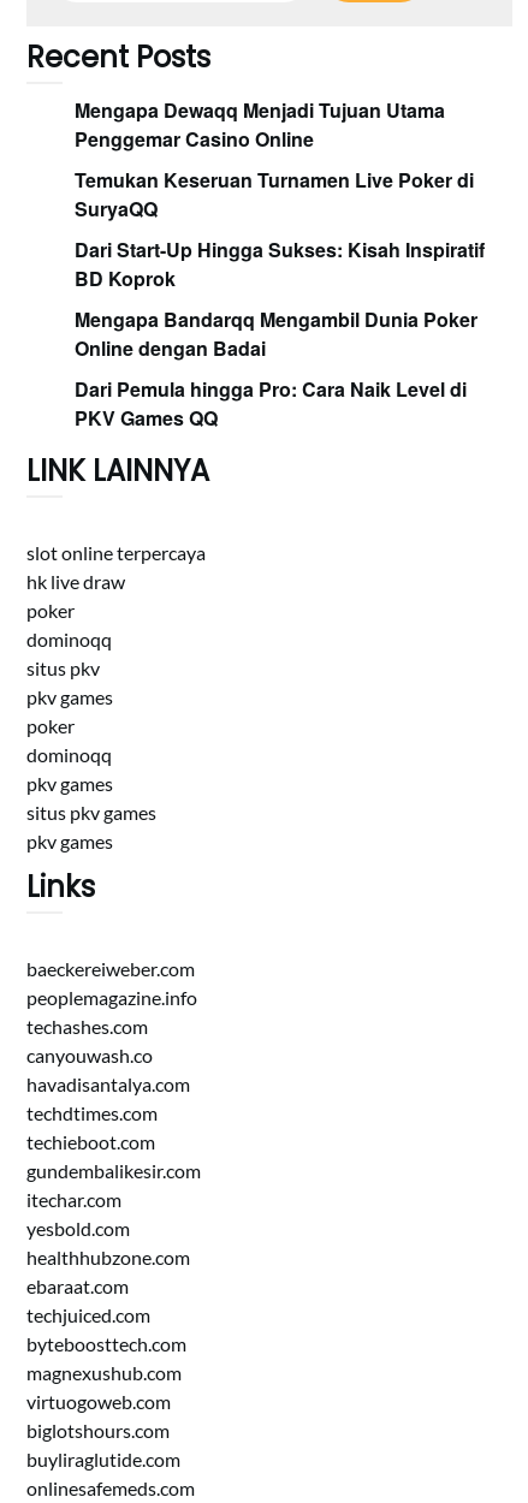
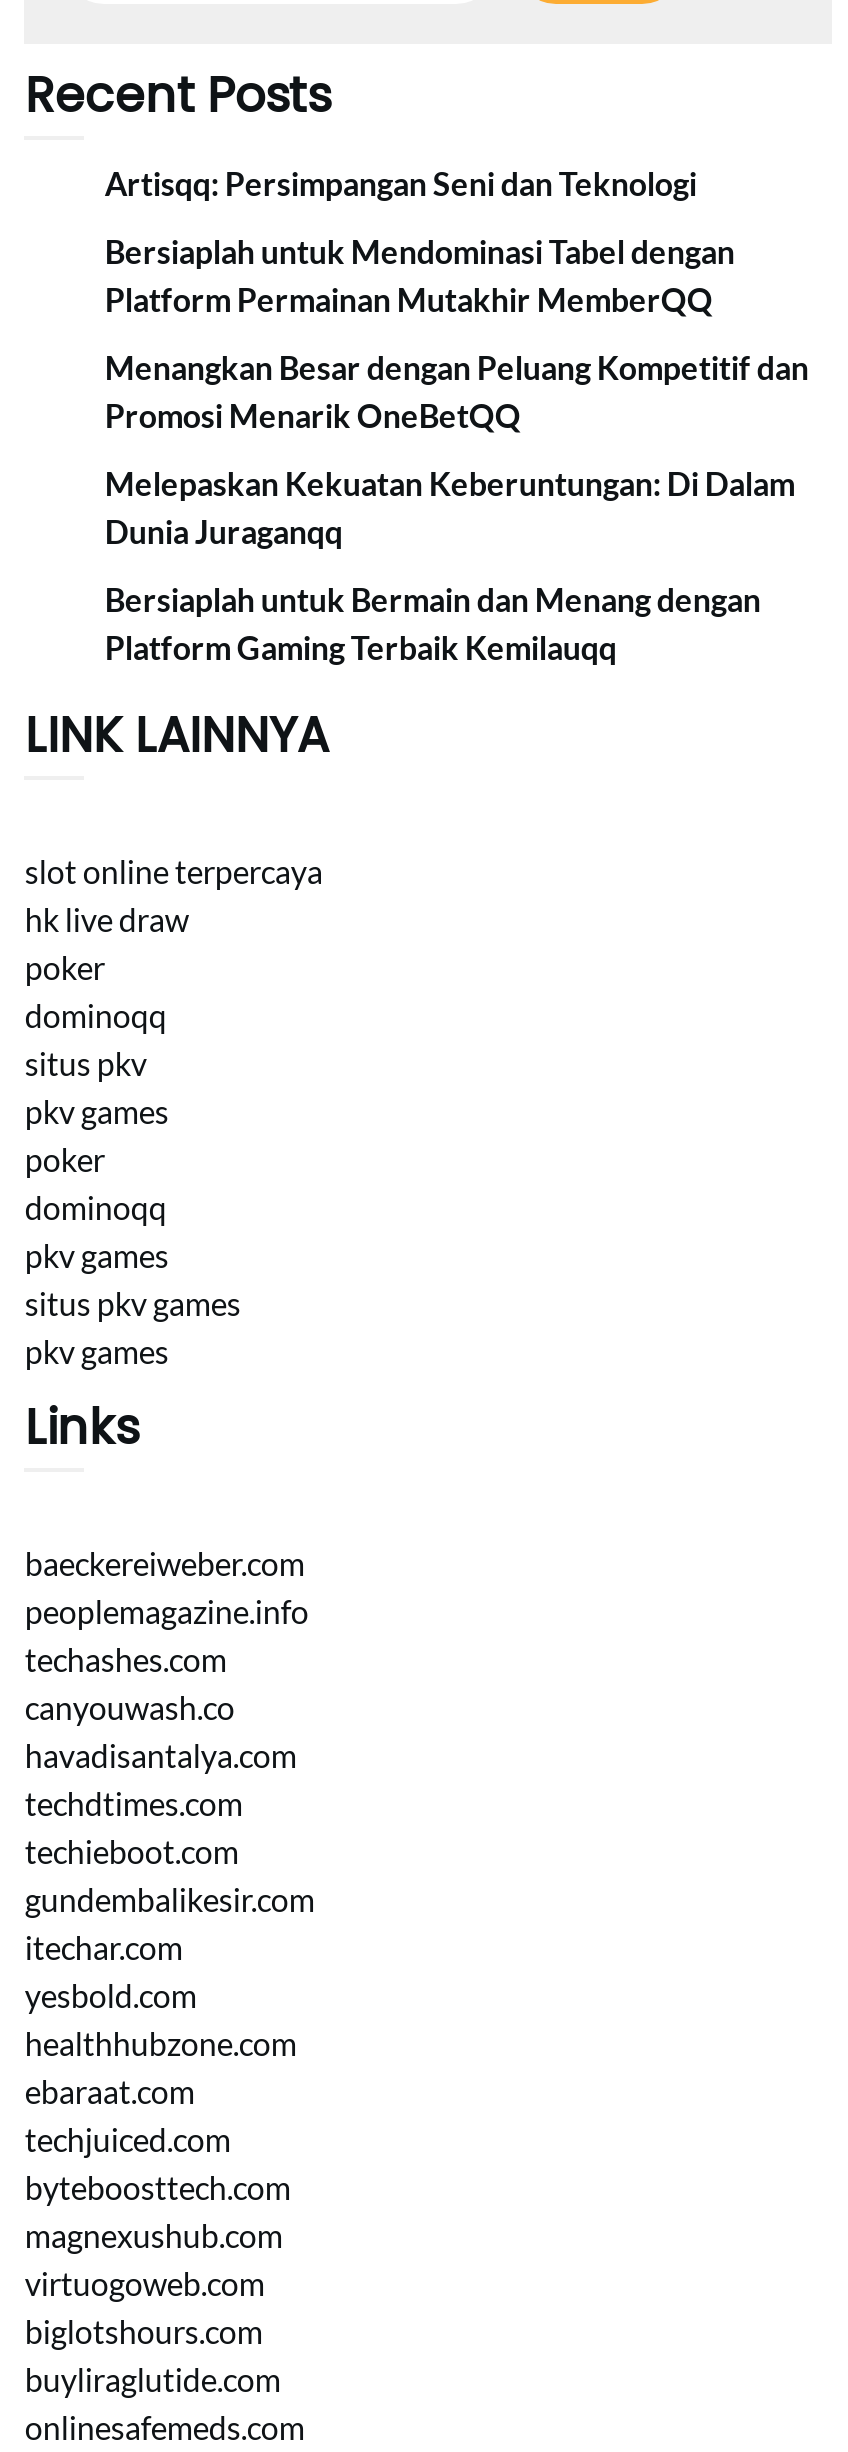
- Mengapa Dewaqq Menjadi Tujuan Utama
- Penggemar Casino Online
+ Artisqq: Persimpangan Seni dan Teknologi

- Temukan Keseruan Turnamen Live Poker di
- SuryaQQ
+ Bersiaplah untuk Mendominasi Tabel dengan
+ Platform Permainan Mutakhir MemberQQ

- Dari Start-Up Hingga Sukses: Kisah Inspiratif
- BD Koprok
+ Menangkan Besar dengan Peluang Kompetitif dan
+ Promosi Menarik OneBetQQ

- Mengapa Bandarqq Mengambil Dunia Poker
- Online dengan Badai
+ Melepaskan Kekuatan Keberuntungan: Di Dalam
+ Dunia Juraganqq

- Dari Pemula hingga Pro: Cara Naik Level di
- PKV Games QQ
+ Bersiaplah untuk Bermain dan Menang dengan
+ Platform Gaming Terbaik Kemilauqq
